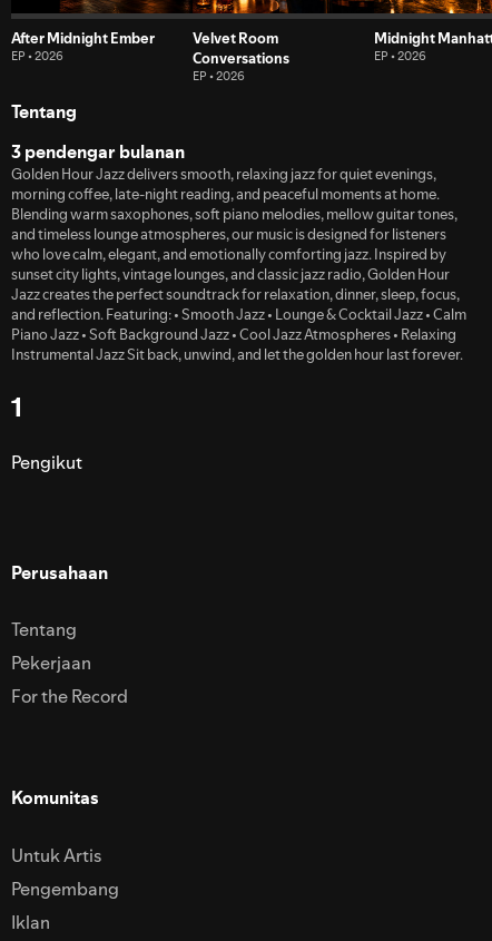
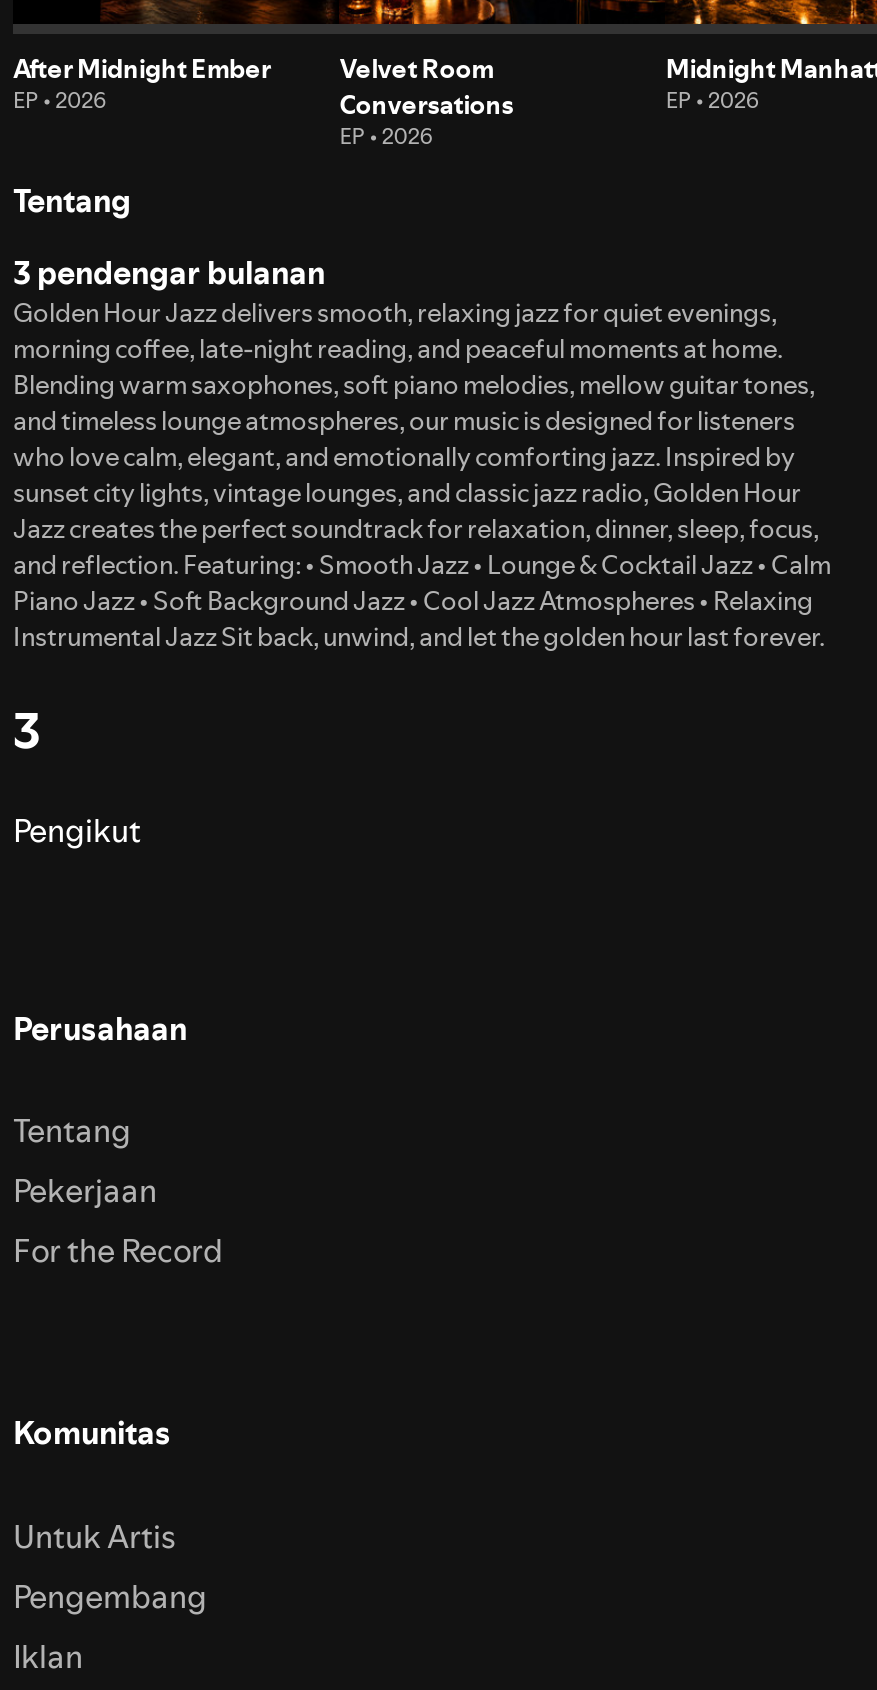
- 1
+ 3
